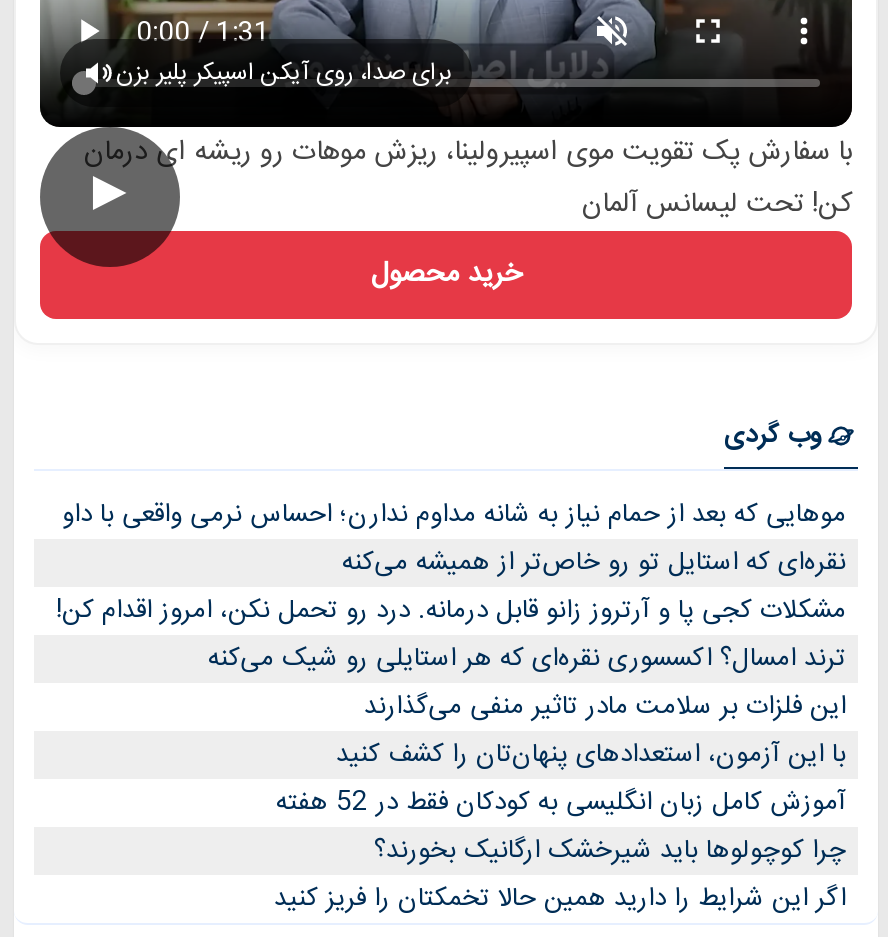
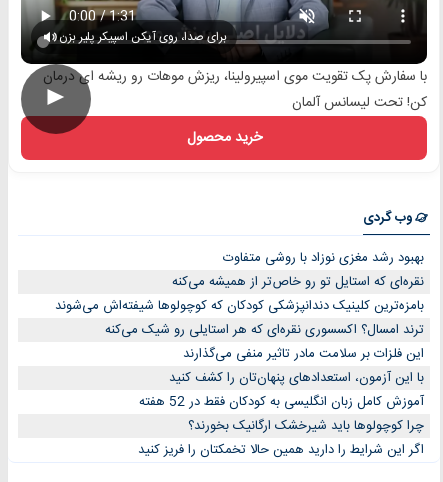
- موهایی که بعد از حمام نیاز به شانه مداوم ندارن؛ احساس نرمی واقعی با داو
+ بهبود رشد مغزی نوزاد با روشی متفاوت

- مشکلات کجی پا و آرتروز زانو قابل درمانه. درد رو تحمل نکن، امروز اقدام کن!
+ بامزه‌ترین کلینیک دندانپزشکی کودکان که کوچولوها شیفته‌اش می‌شوند
